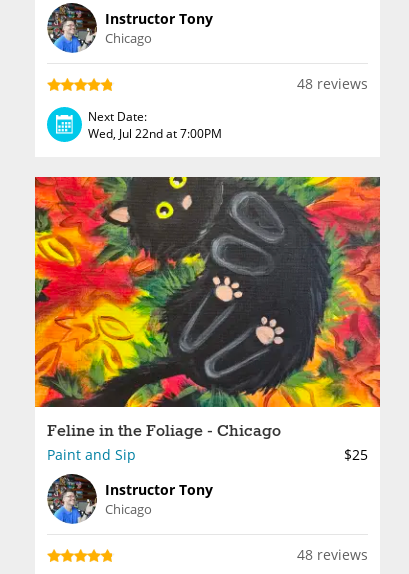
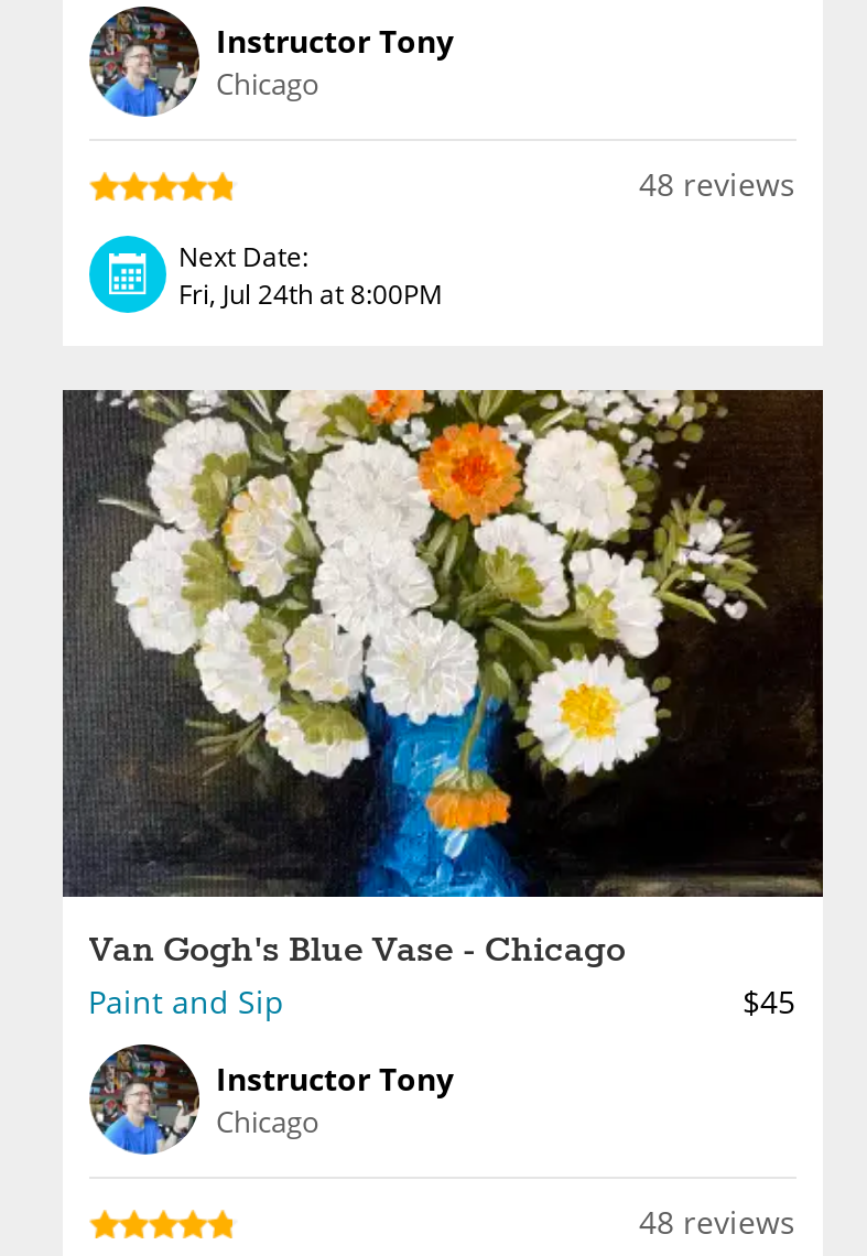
- Wed, Jul 22nd at 7:00PM
+ Fri, Jul 24th at 8:00PM

- [image]
- Feline in the Foliage - Chicago
+ [image]
+ Van Gogh's Blue Vase - Chicago

- $25
+ $45
